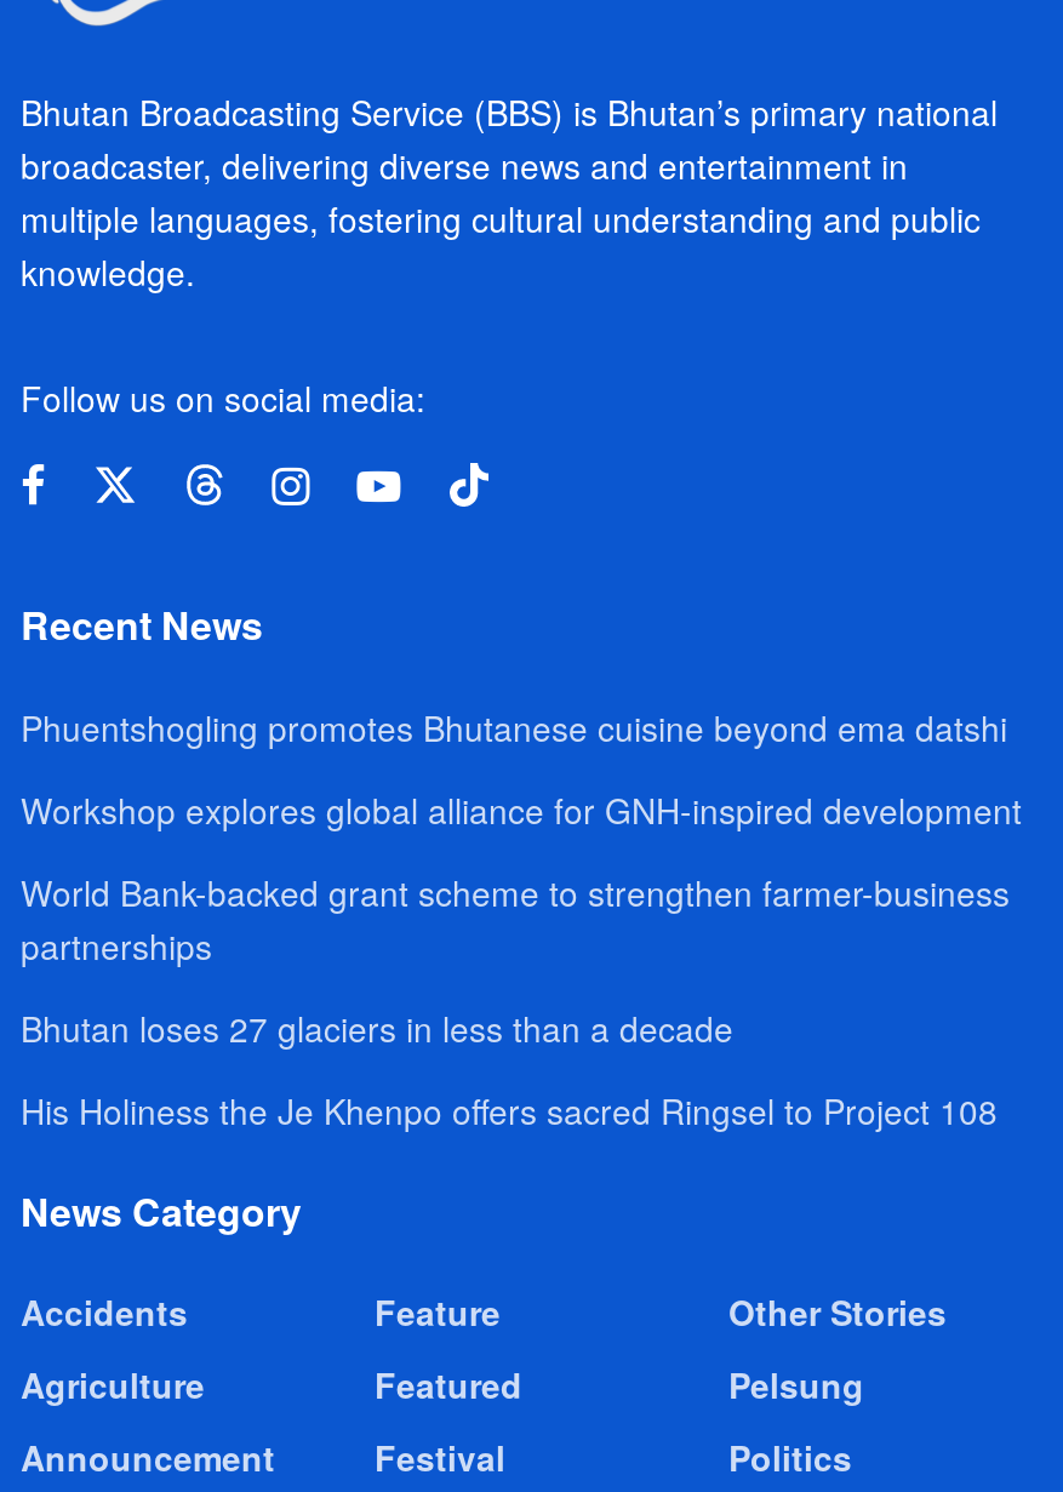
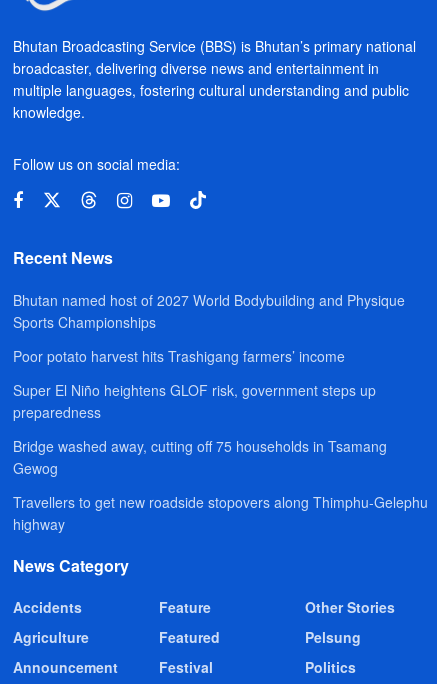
- Phuentshogling promotes Bhutanese cuisine beyond ema datshi
+ Bhutan named host of 2027 World Bodybuilding and Physique
+ Sports Championships

- Workshop explores global alliance for GNH-inspired development
+ Poor potato harvest hits Trashigang farmers’ income

- World Bank-backed grant scheme to strengthen farmer-business
- partnerships
+ Super El Niño heightens GLOF risk, government steps up
+ preparedness

- Bhutan loses 27 glaciers in less than a decade
+ Bridge washed away, cutting off 75 households in Tsamang
+ Gewog

- His Holiness the Je Khenpo offers sacred Ringsel to Project 108
+ Travellers to get new roadside stopovers along Thimphu-Gelephu
+ highway
